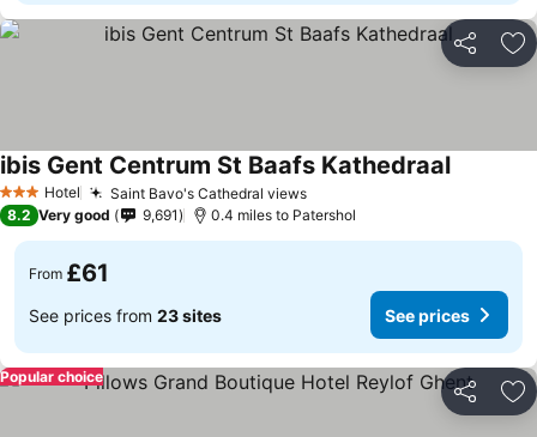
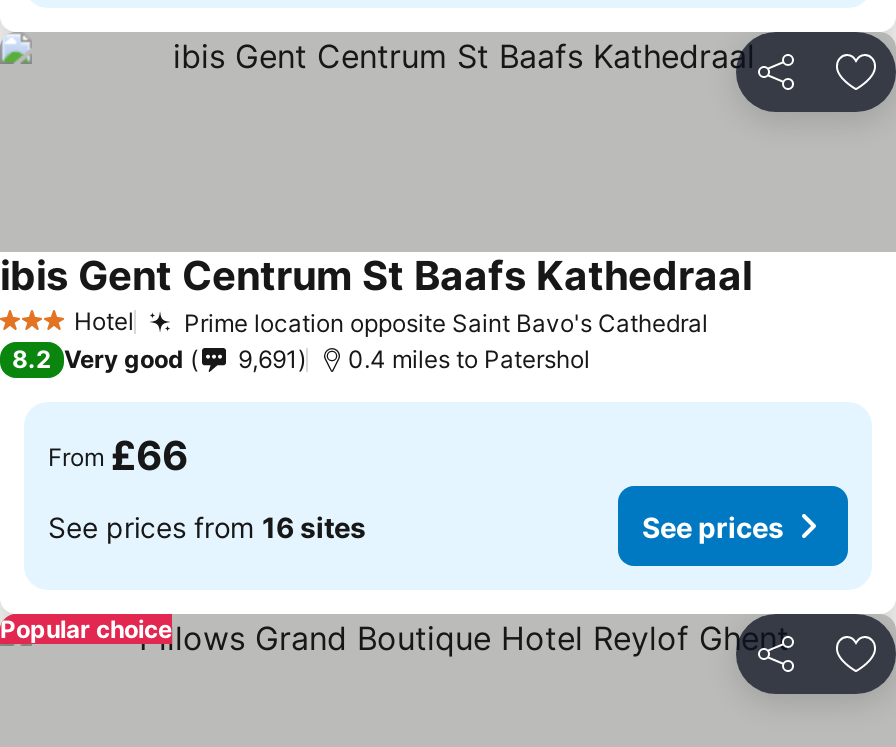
- Saint Bavo's Cathedral views
+ Prime location opposite Saint Bavo's Cathedral

- From £61
+ From £66

- See prices from 23 sites
+ See prices from 16 sites
